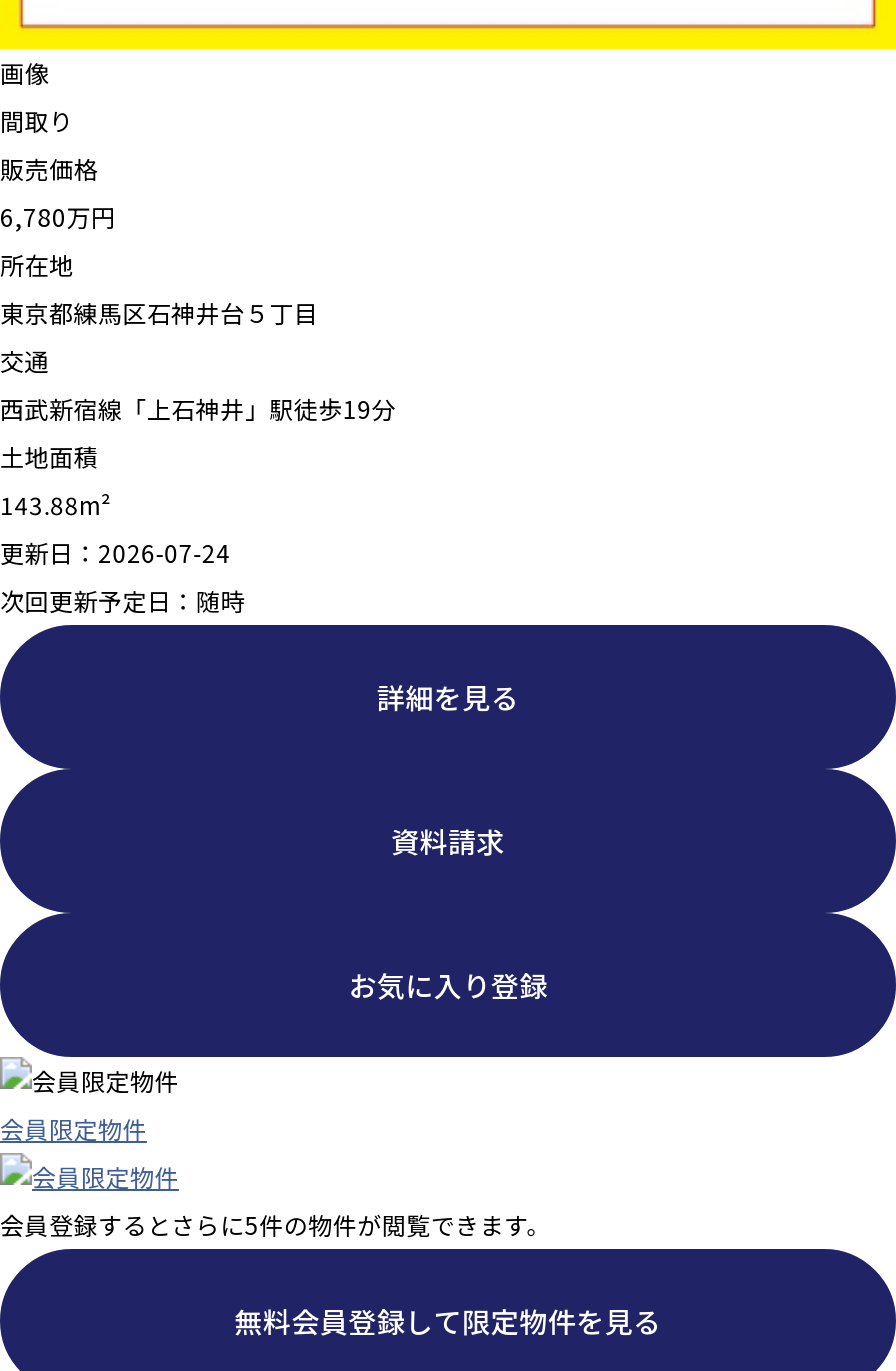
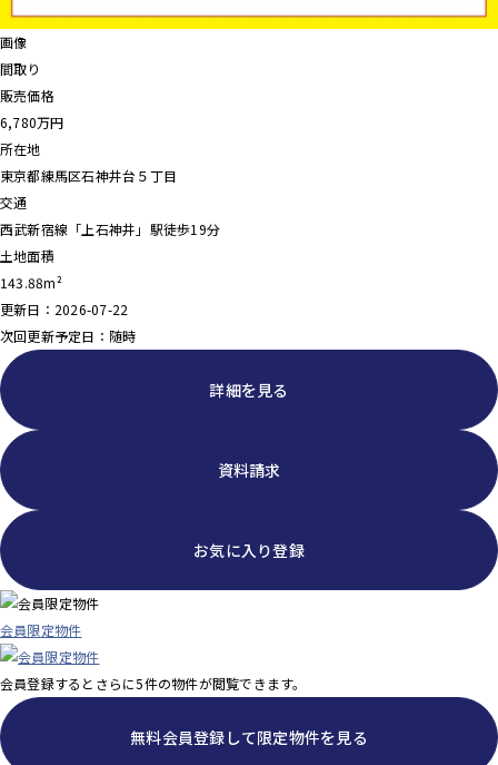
- 更新日：2026-07-24
+ 更新日：2026-07-22
